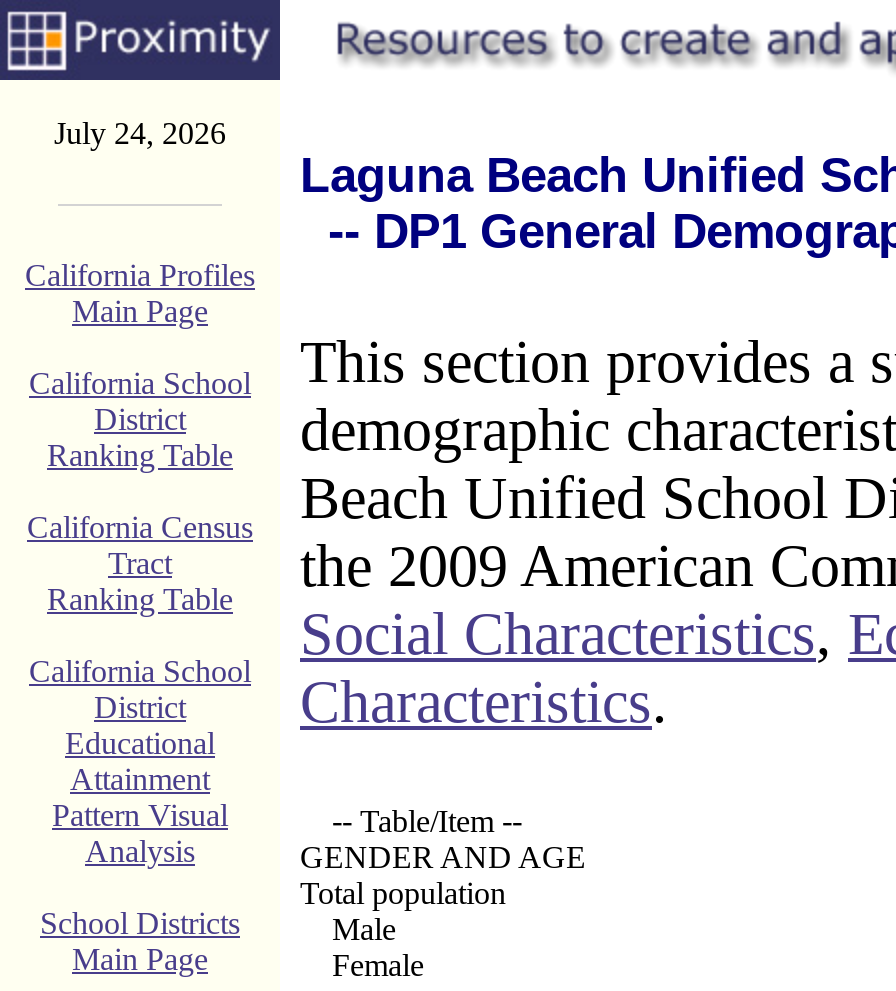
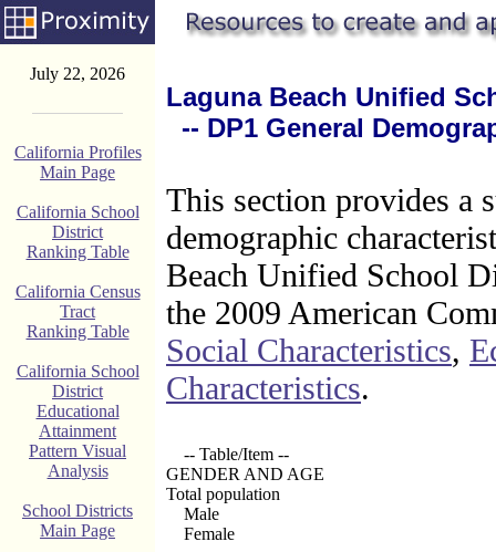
- July 24, 2026
+ July 22, 2026
